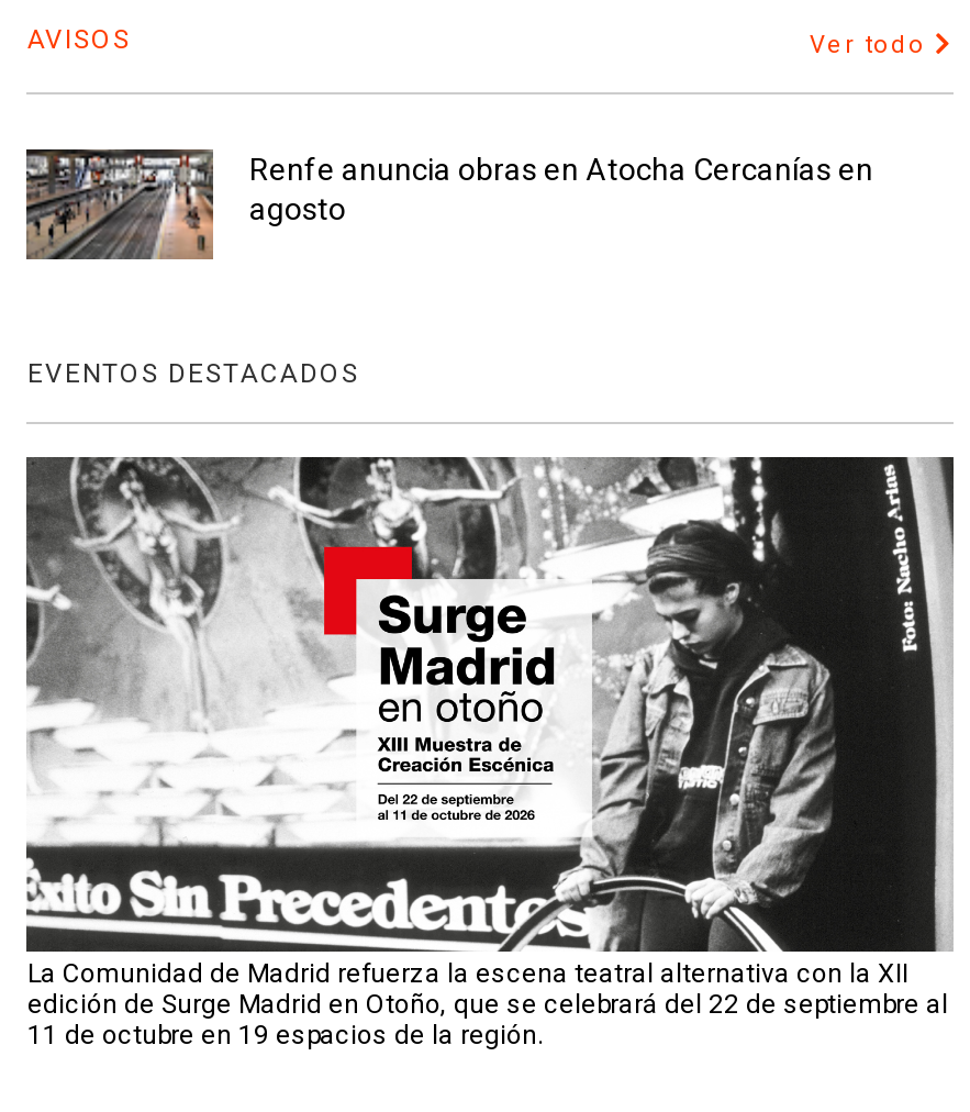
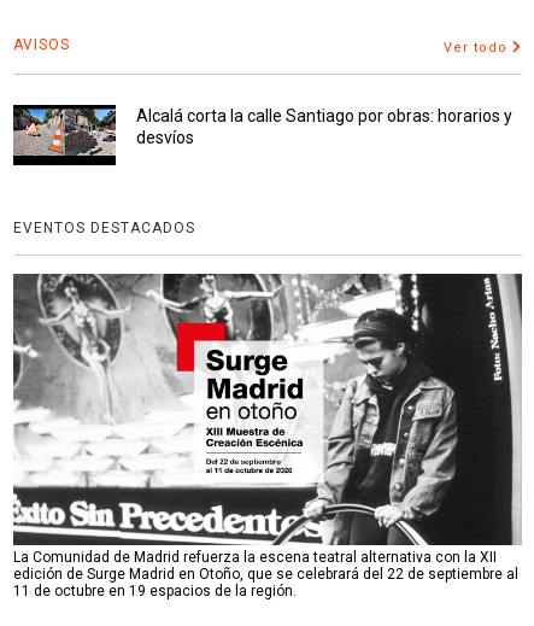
- [image]
- Renfe anuncia obras en Atocha Cercanías en
- agosto
+ [image]
+ Alcalá corta la calle Santiago por obras: horarios y
+ desvíos
